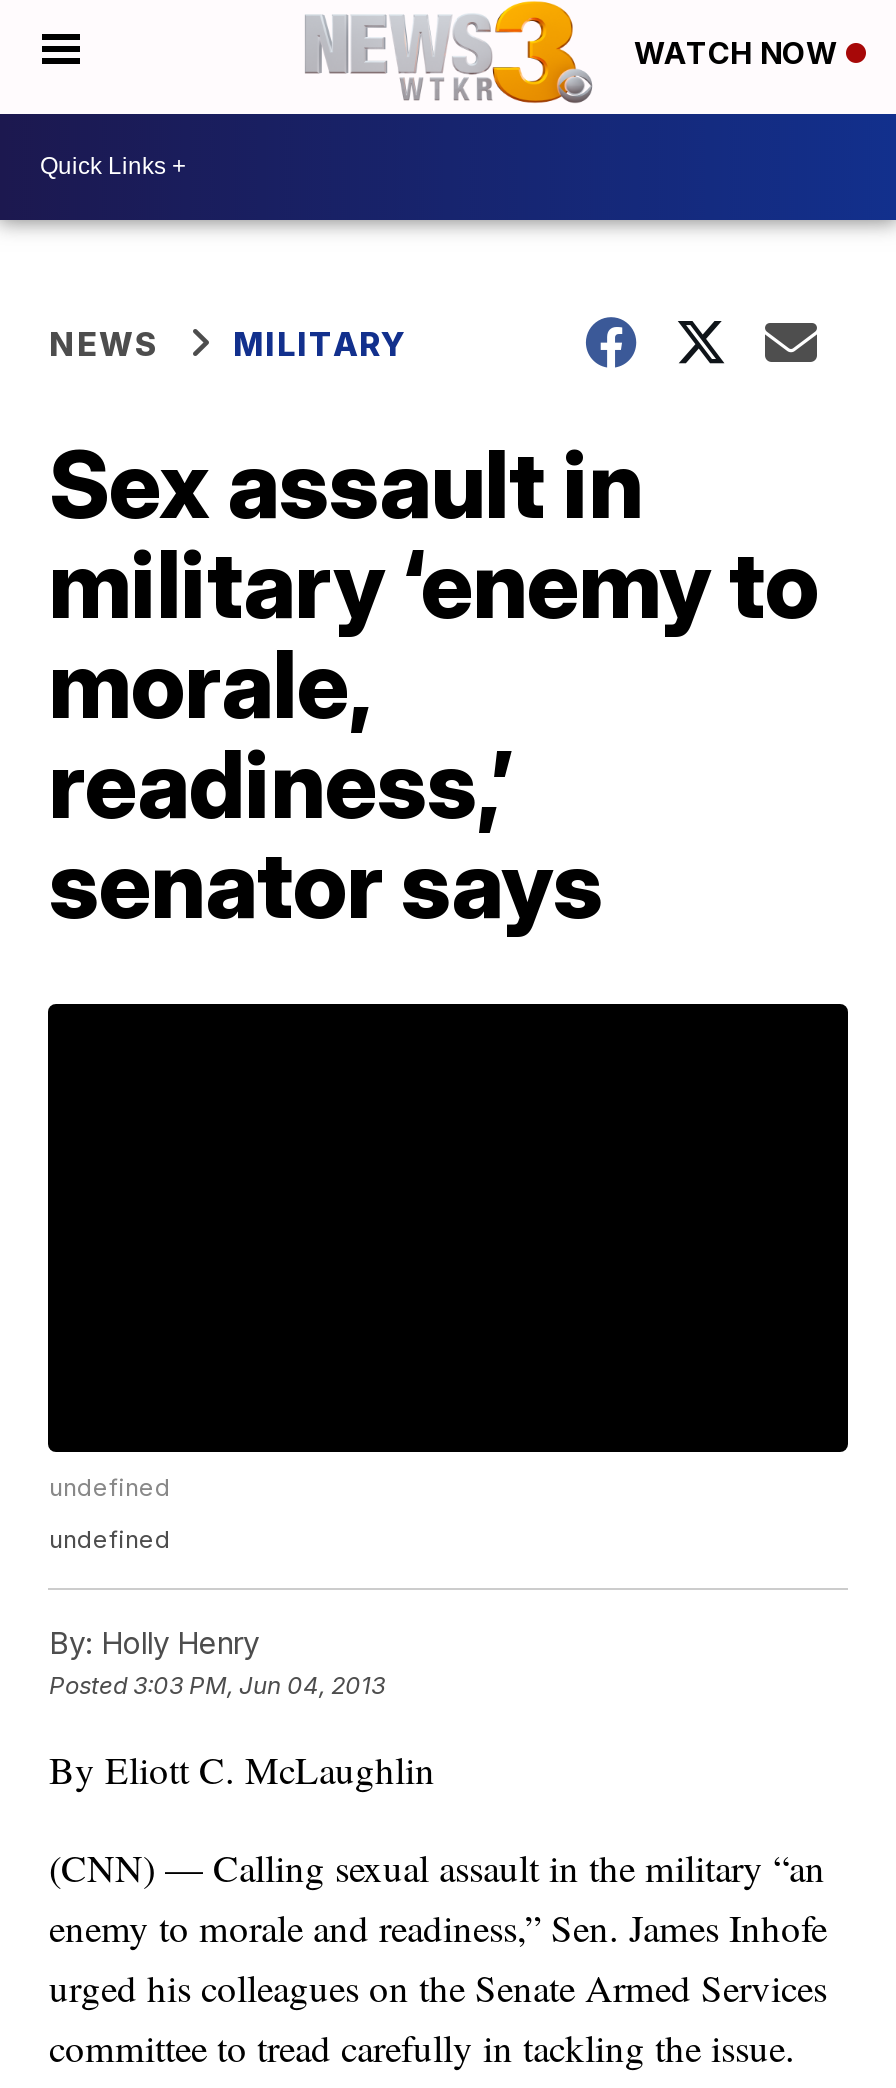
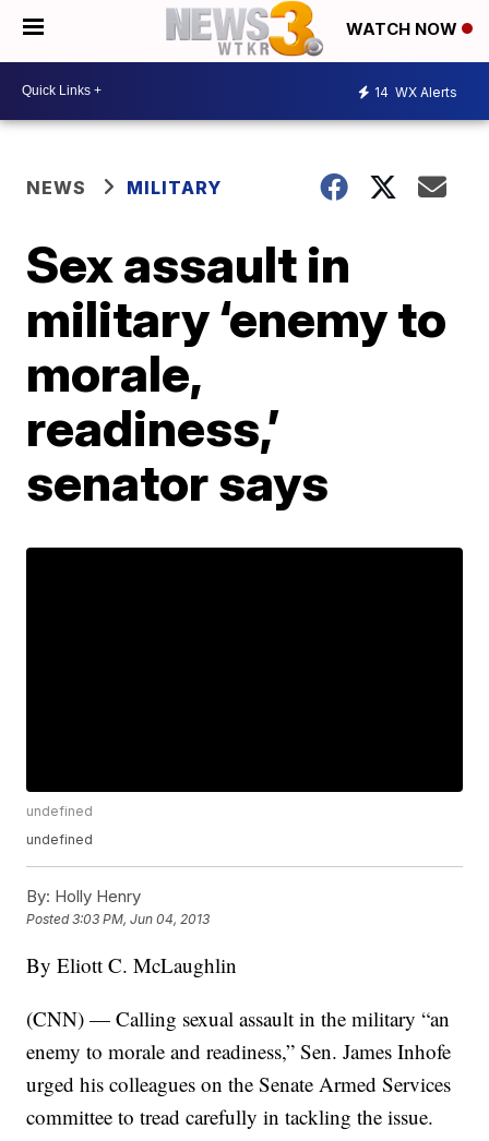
+ 14 WX Alerts
